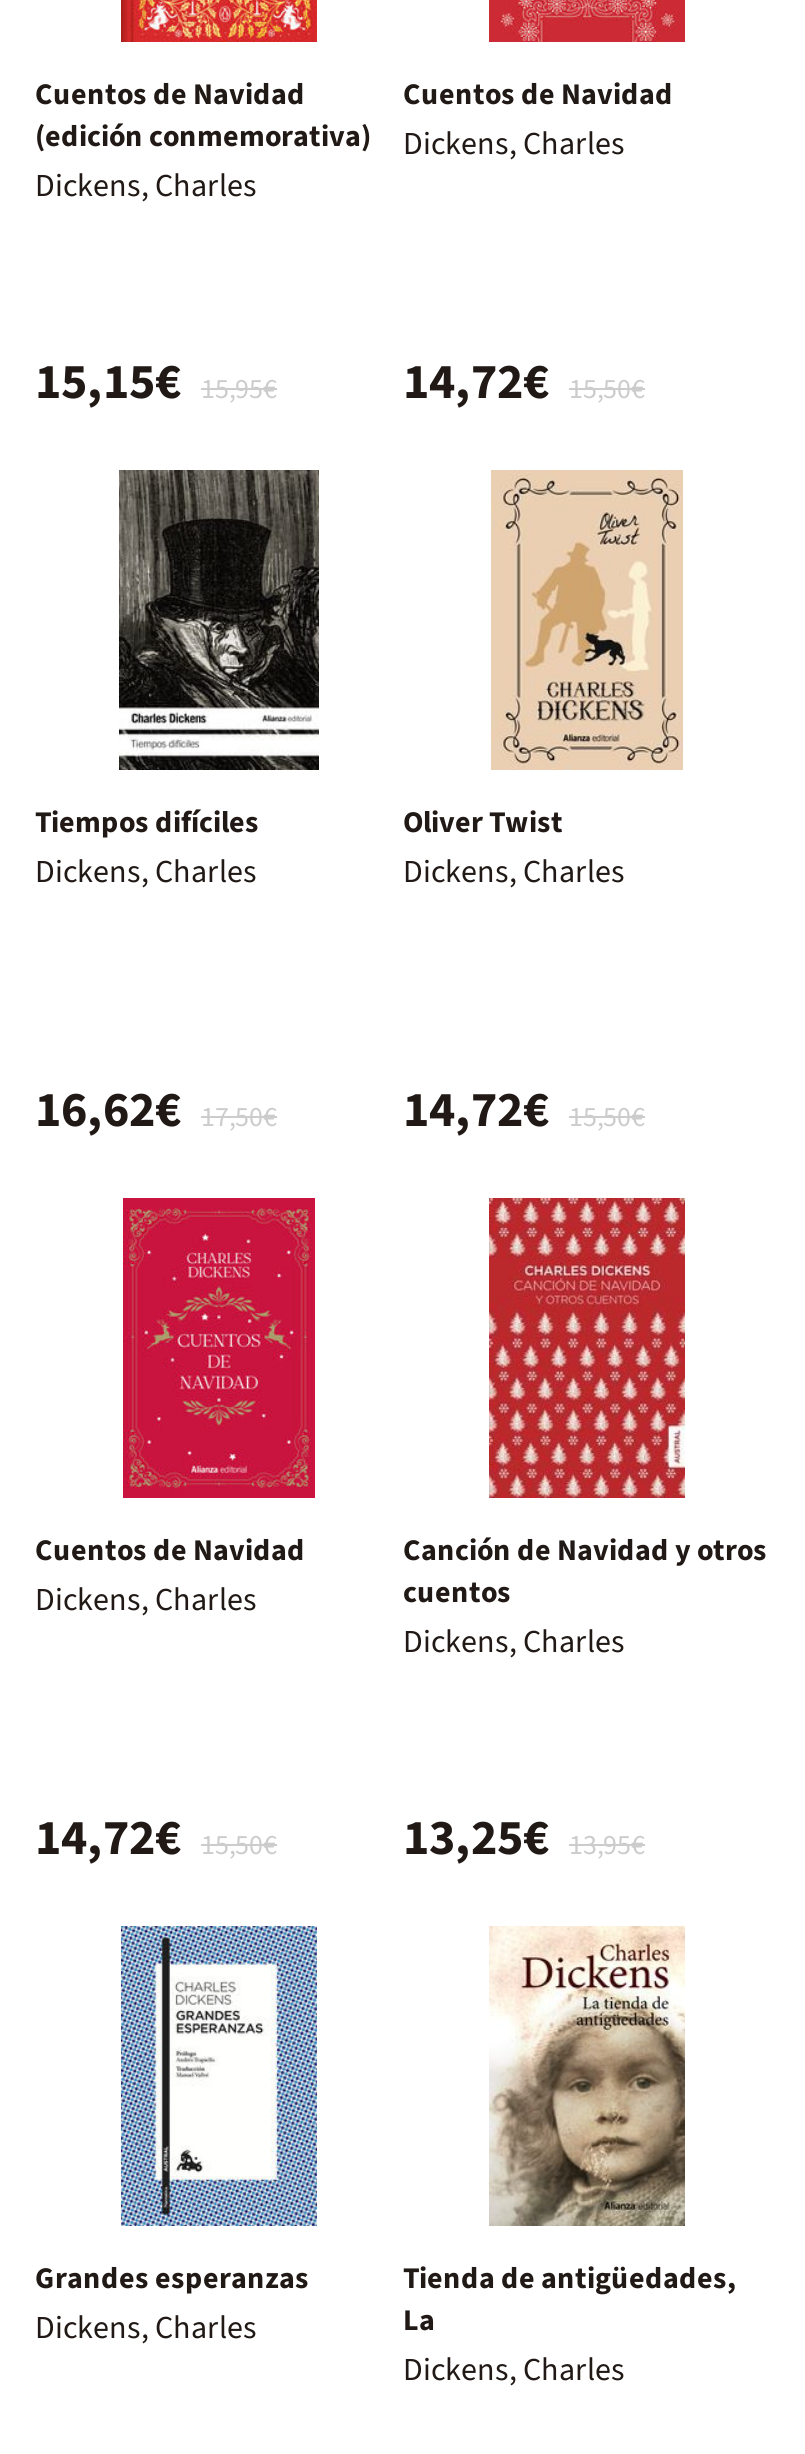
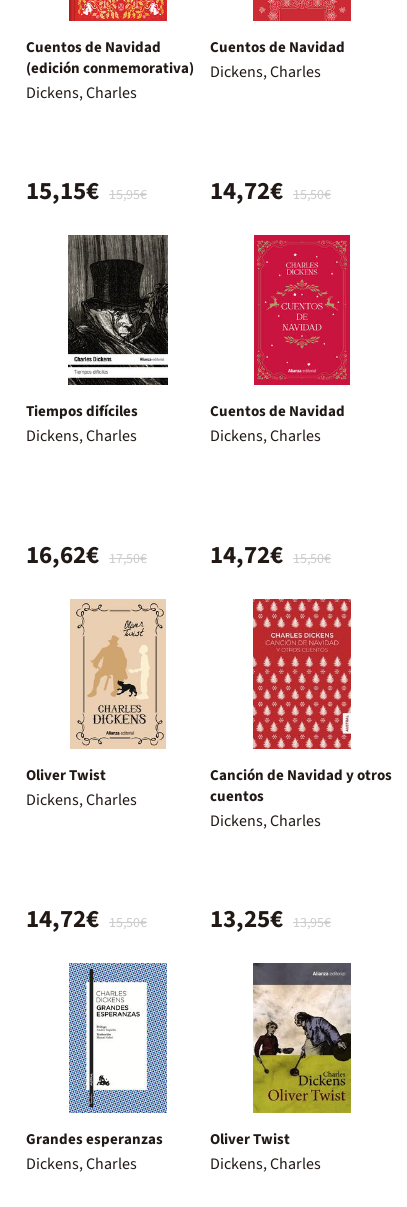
moved down: [image]

- Oliver Twist
+ Cuentos de Navidad

moved up: [image]

- Cuentos de Navidad
+ Oliver Twist

- [image]
- Tienda de antigüedades,
- La
+ [image]
+ Oliver Twist
